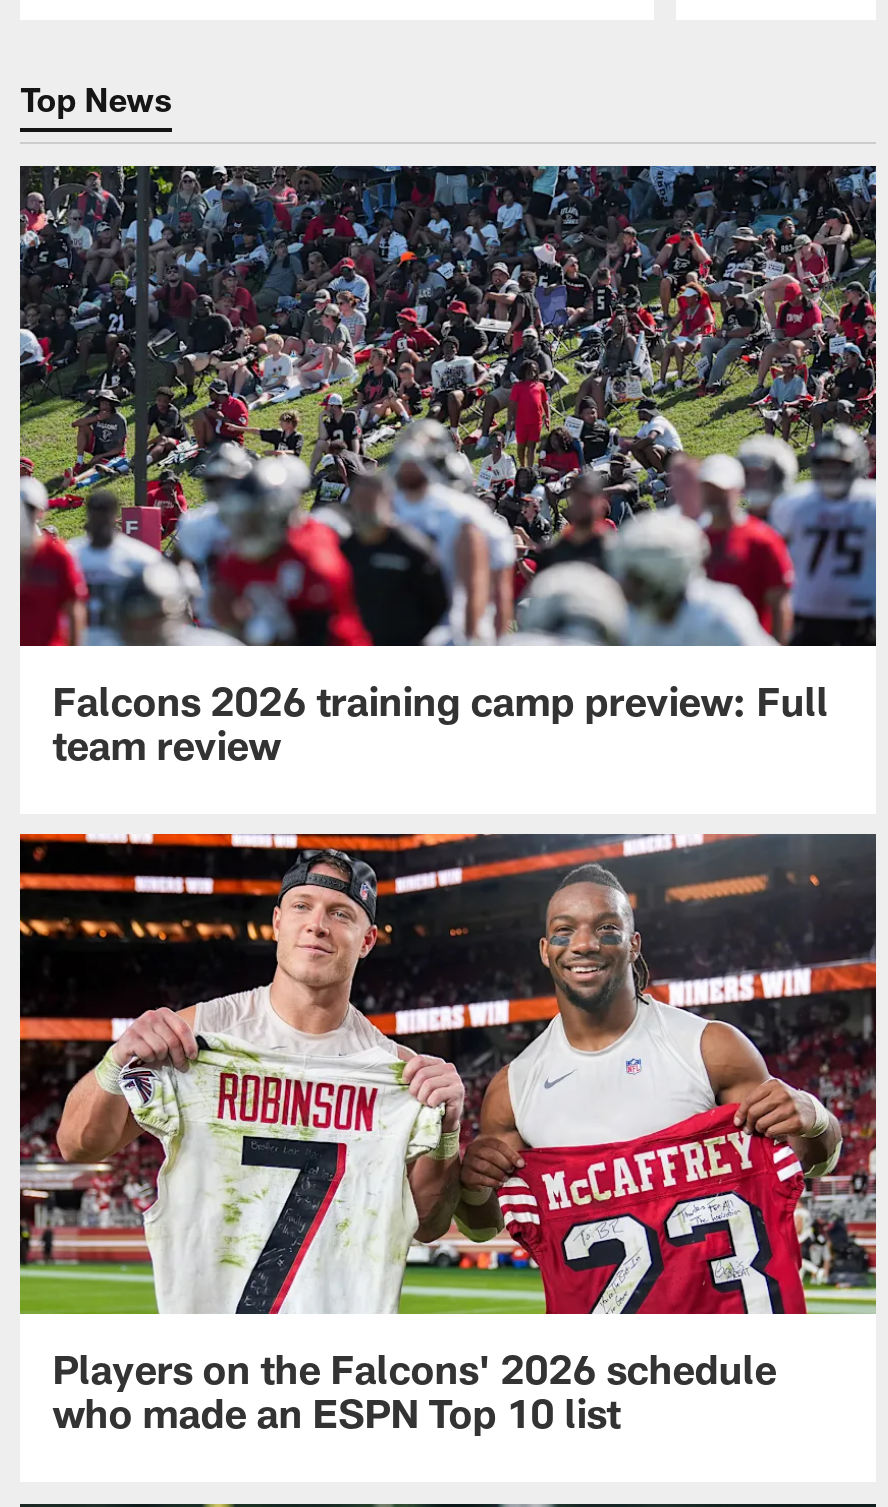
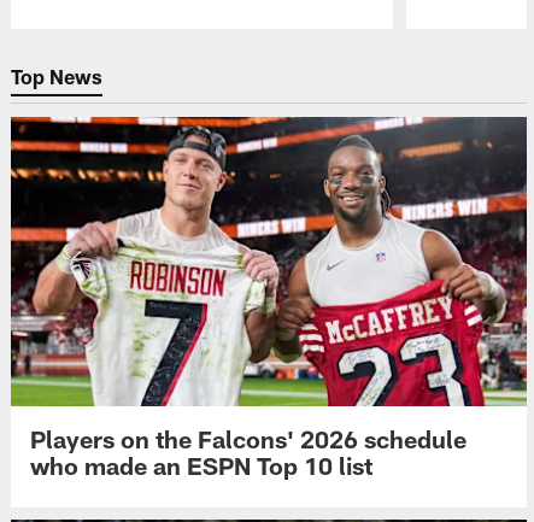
- [image]
- Falcons 2026 training camp preview: Full
- team review
